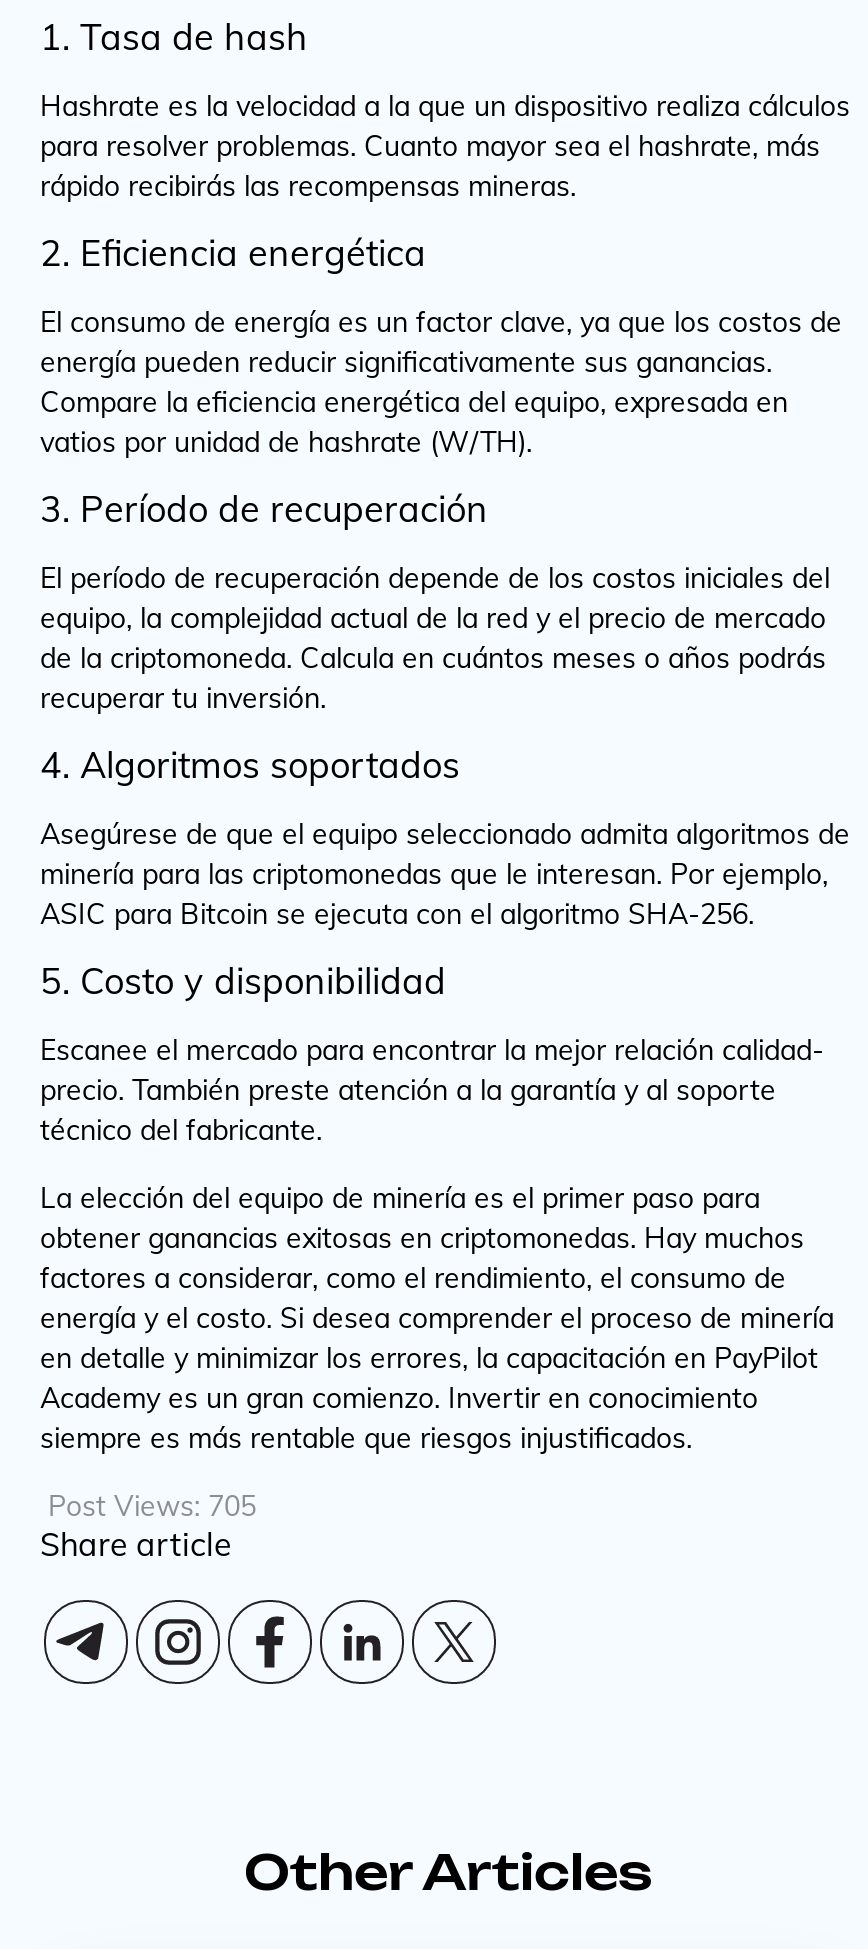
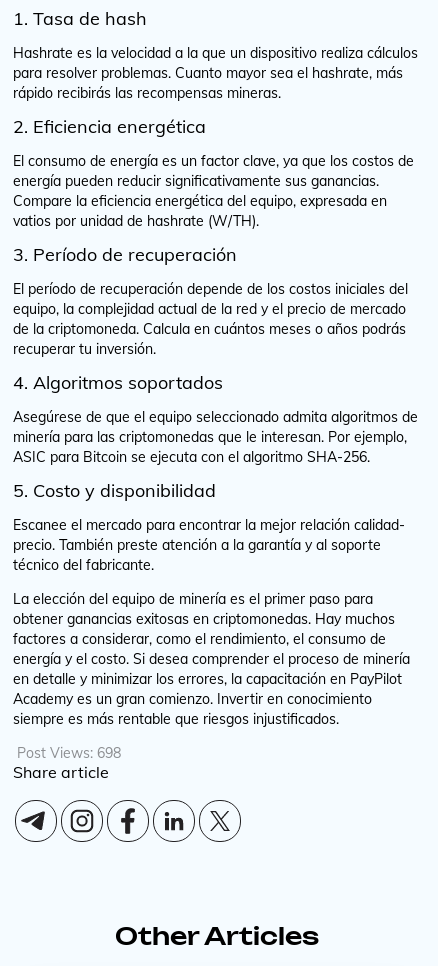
- Post Views: 705
+ Post Views: 698
